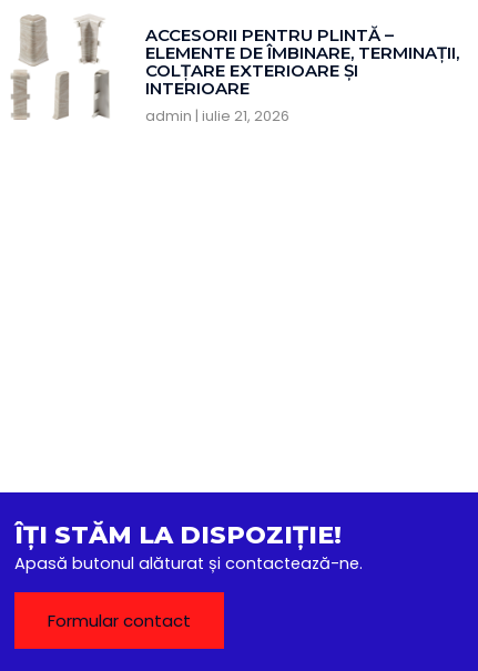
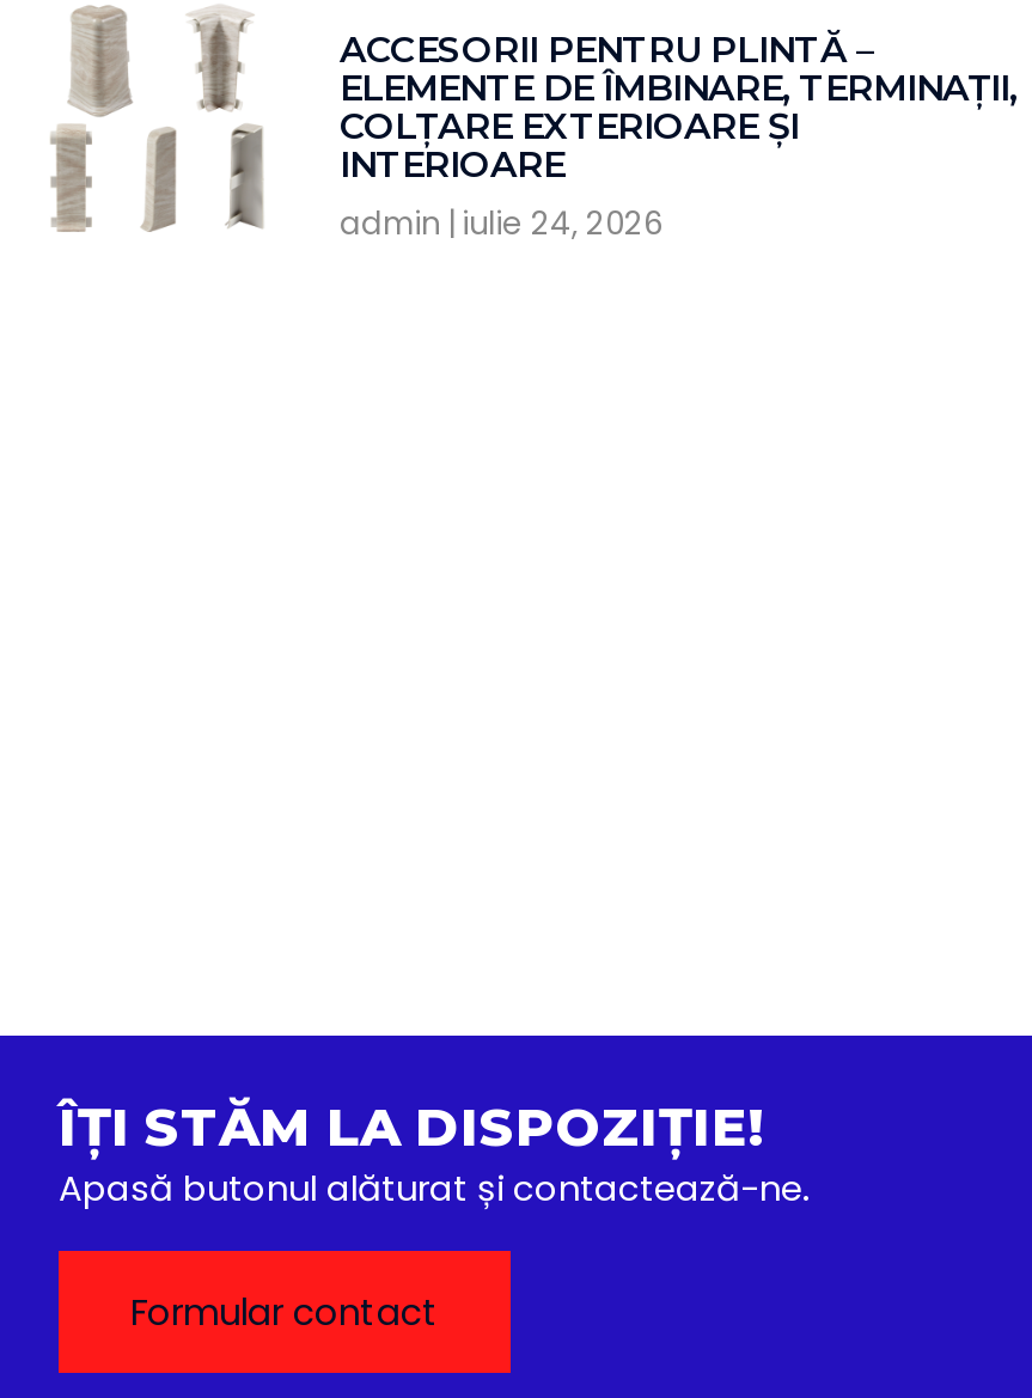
- admin iulie 21, 2026
+ admin iulie 24, 2026
